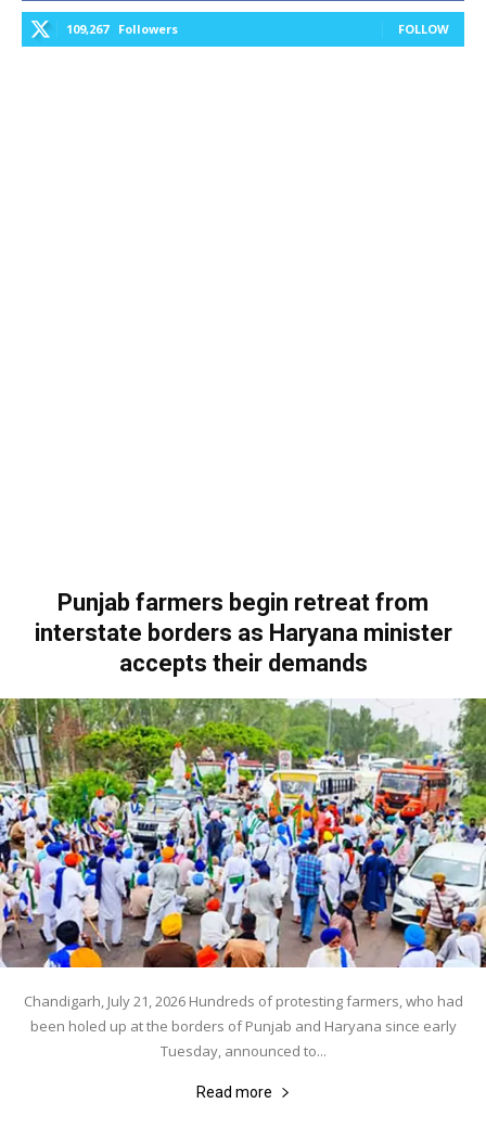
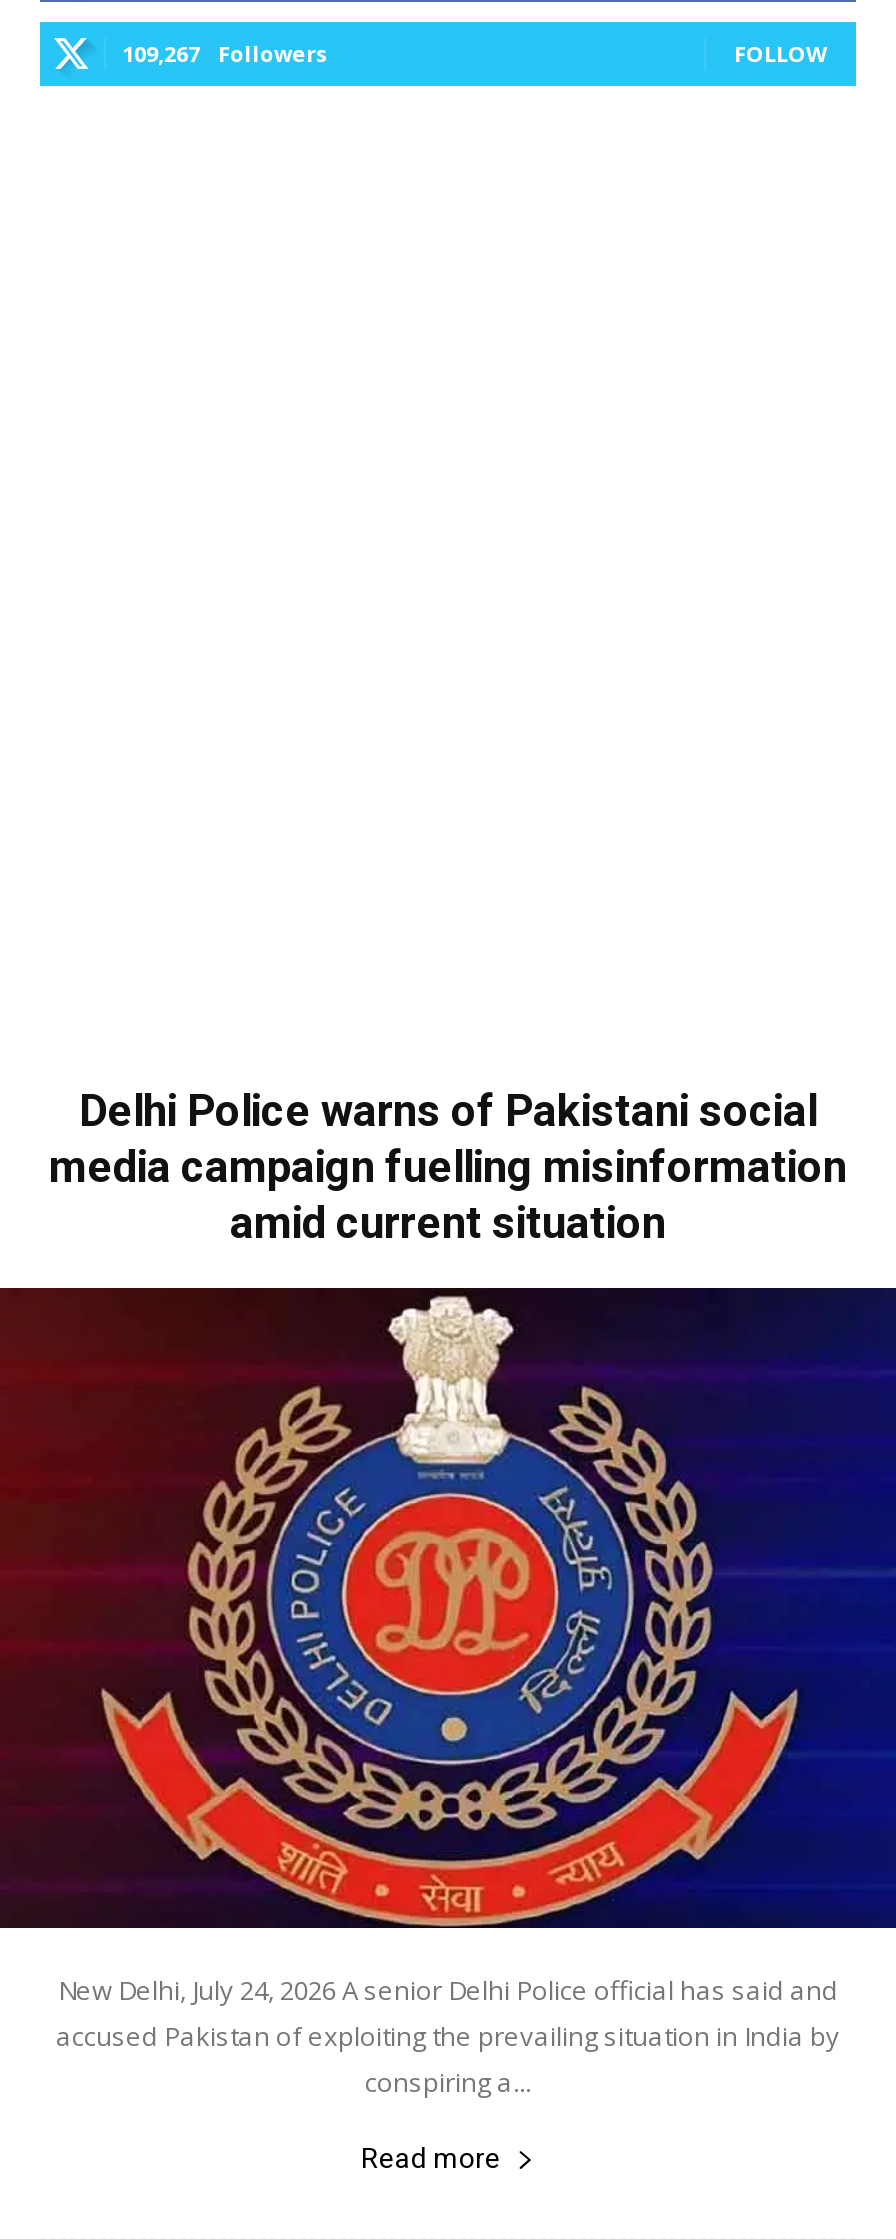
- Punjab farmers begin retreat from
- interstate borders as Haryana minister
- accepts their demands
+ Delhi Police warns of Pakistani social
+ media campaign fuelling misinformation
+ amid current situation

- [image]
- Chandigarh, July 21, 2026 Hundreds of protesting farmers, who had
- been holed up at the borders of Punjab and Haryana since early
- Tuesday, announced to...
+ [image]
+ New Delhi, July 24, 2026 A senior Delhi Police official has said and
+ accused Pakistan of exploiting the prevailing situation in India by
+ conspiring a...
